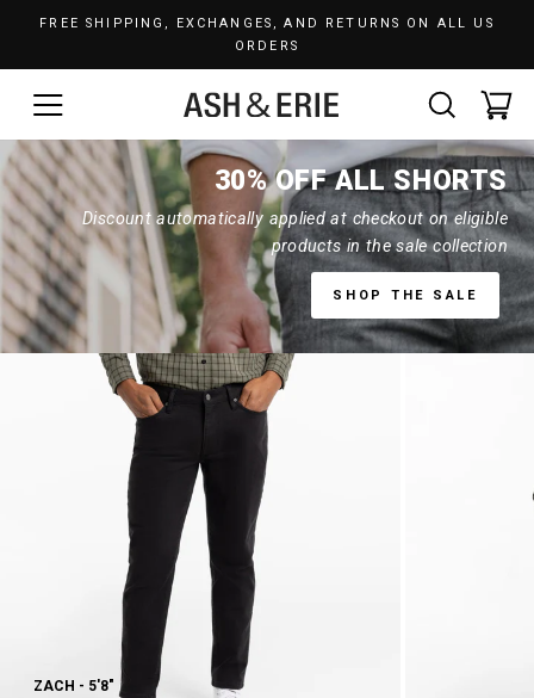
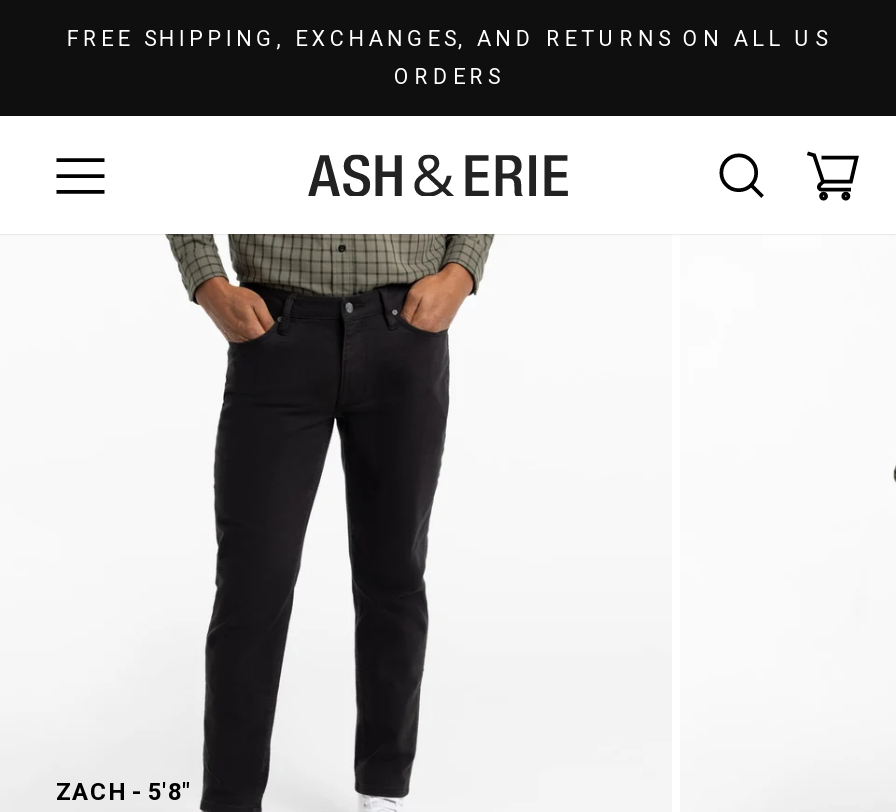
- [image]
- 30% OFF ALL SHORTS
- Discount automatically applied at checkout on eligible
- products in the sale collection
- SHOP THE SALE
